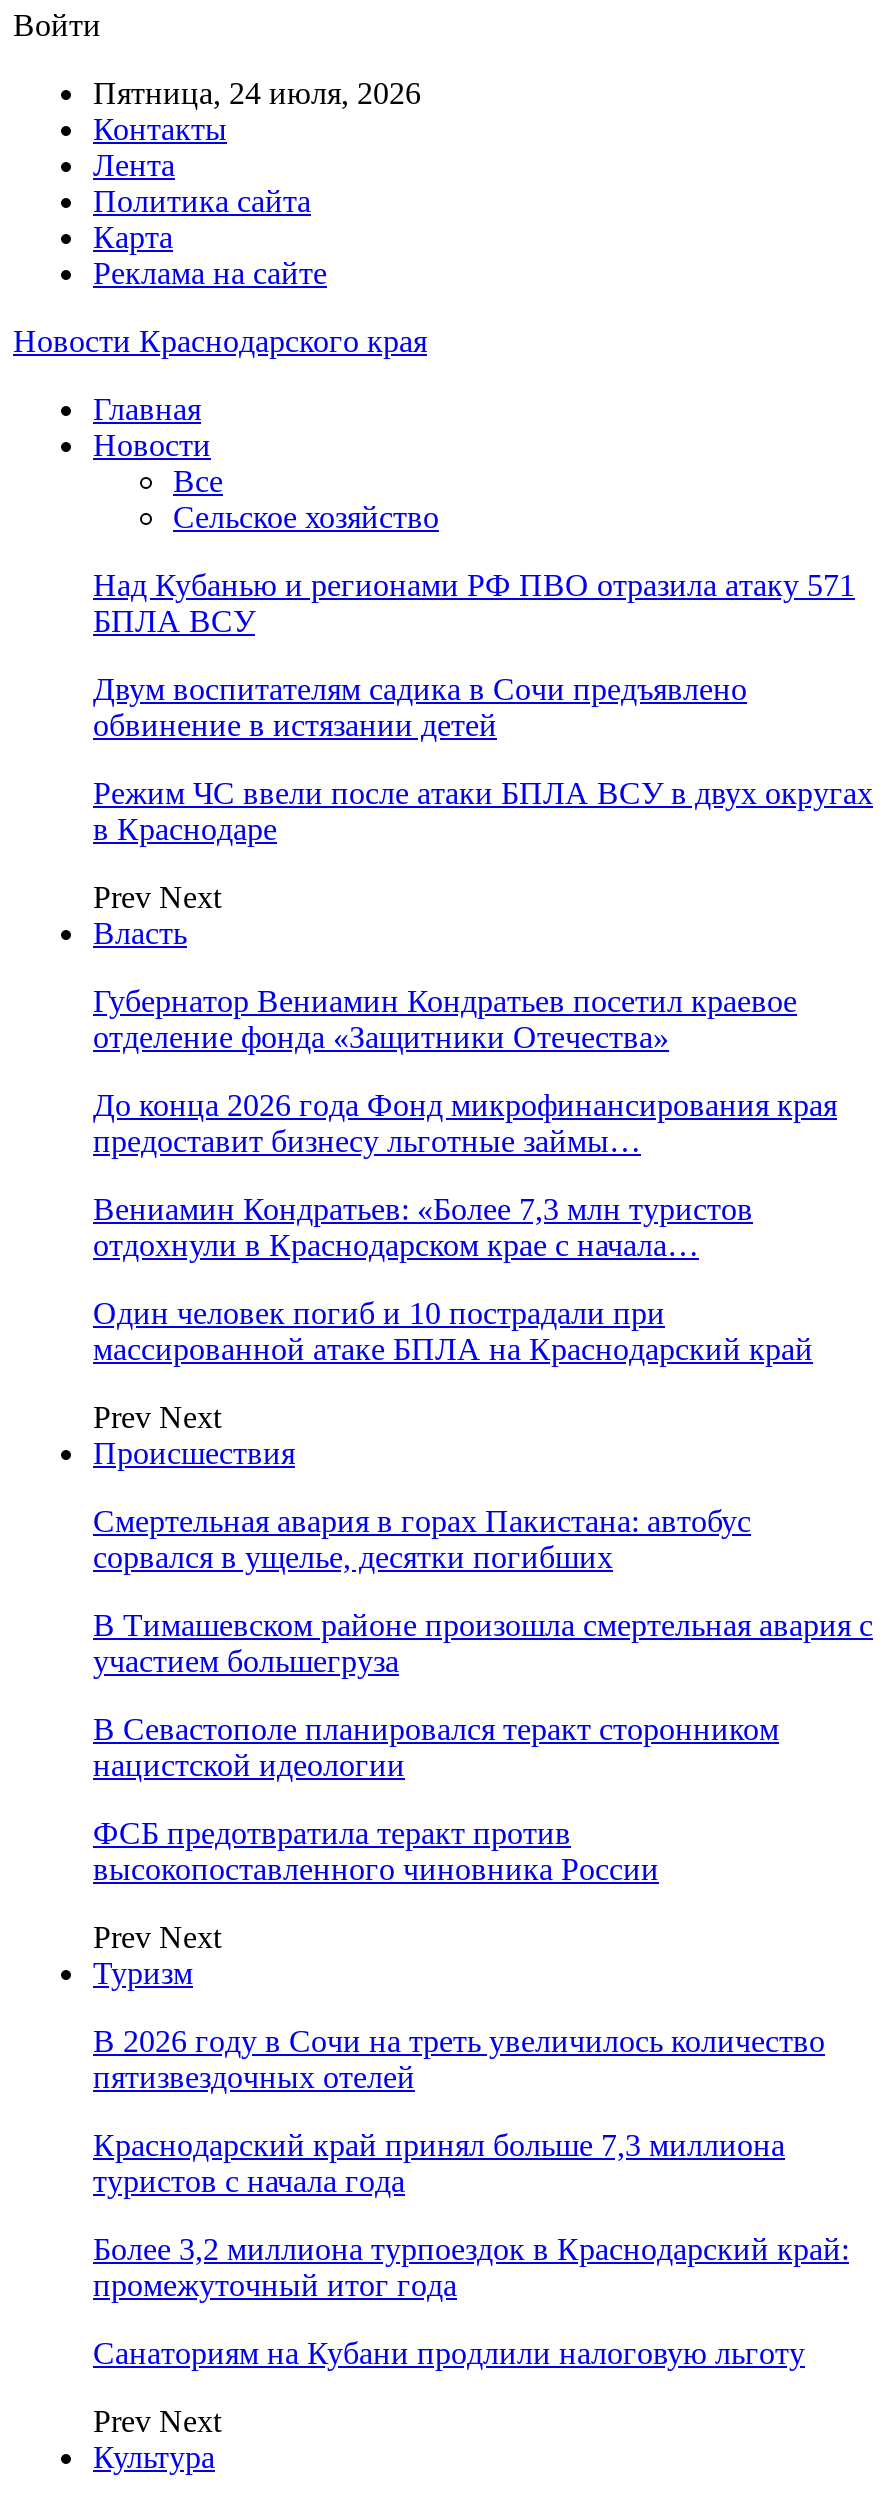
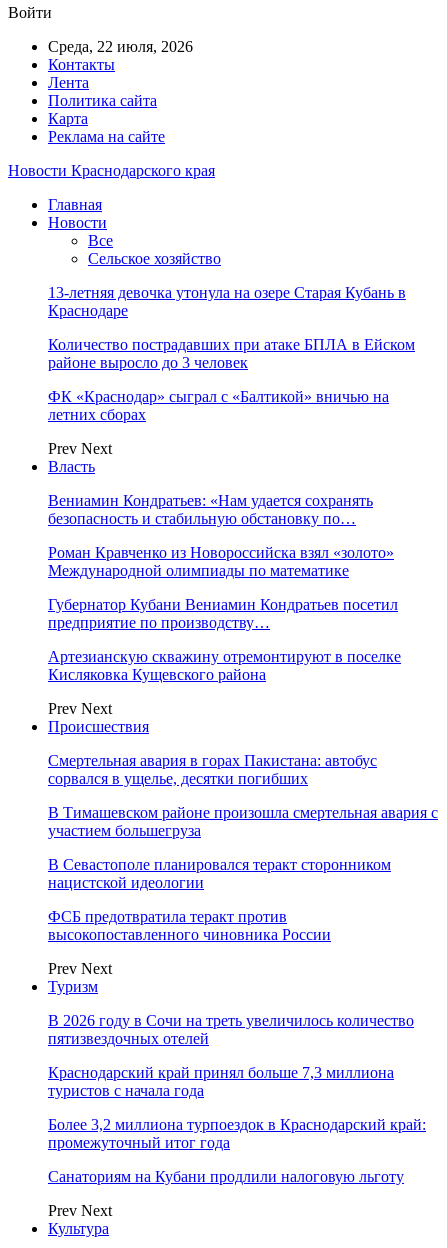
- Пятница, 24 июля, 2026
+ Среда, 22 июля, 2026

- Над Кубанью и регионами РФ ПВО отразила атаку 571
- БПЛА ВСУ
+ 13-летняя девочка утонула на озере Старая Кубань в
+ Краснодаре

- Двум воспитателям садика в Сочи предъявлено
- обвинение в истязании детей
+ Количество пострадавших при атаке БПЛА в Ейском
+ районе выросло до 3 человек

- Режим ЧС ввели после атаки БПЛА ВСУ в двух округах
- в Краснодаре
+ ФК «Краснодар» сыграл с «Балтикой» вничью на
+ летних сборах

- Губернатор Вениамин Кондратьев посетил краевое
- отделение фонда «Защитники Отечества»
+ Вениамин Кондратьев: «Нам удается сохранять
+ безопасность и стабильную обстановку по…

- До конца 2026 года Фонд микрофинансирования края
- предоставит бизнесу льготные займы…
+ Роман Кравченко из Новороссийска взял «золото»
+ Международной олимпиады по математике

- Вениамин Кондратьев: «Более 7,3 млн туристов
- отдохнули в Краснодарском крае с начала…
+ Губернатор Кубани Вениамин Кондратьев посетил
+ предприятие по производству…

- Один человек погиб и 10 пострадали при
- массированной атаке БПЛА на Краснодарский край
+ Артезианскую скважину отремонтируют в поселке
+ Кисляковка Кущевского района
